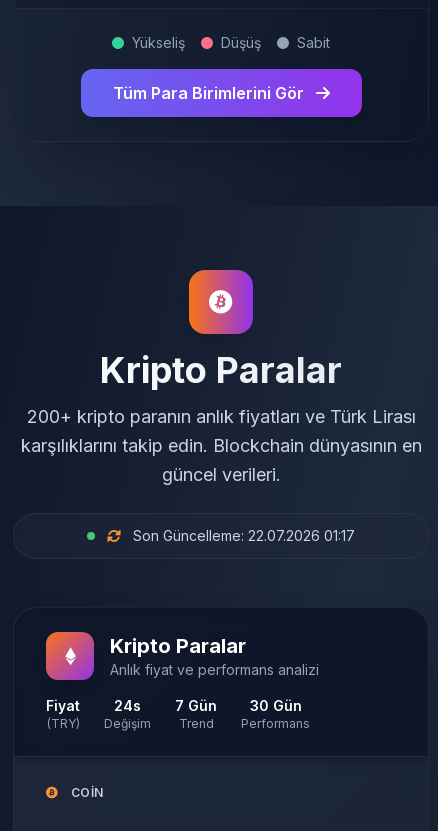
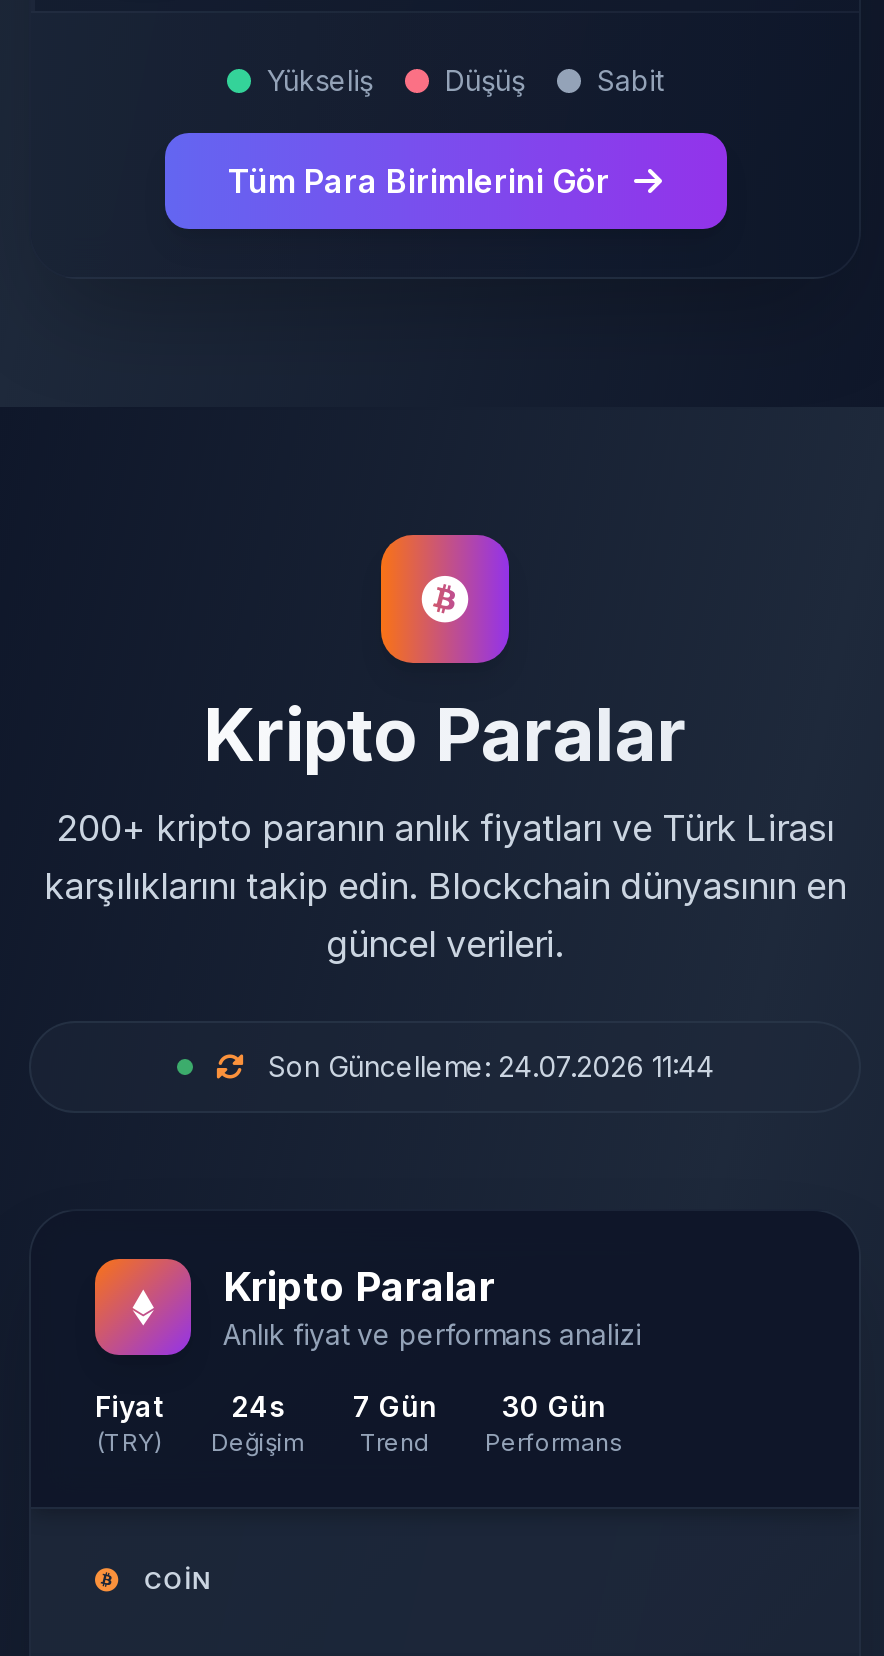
- Son Güncelleme: 22.07.2026 01:17
+ Son Güncelleme: 24.07.2026 11:44
